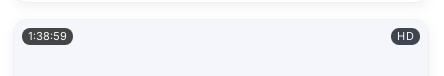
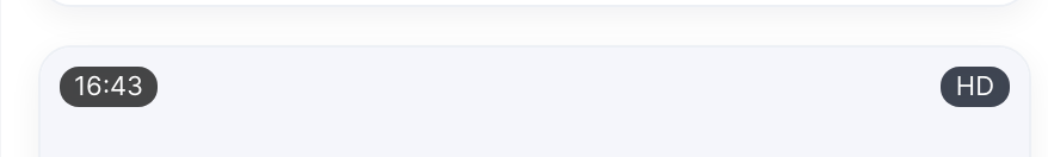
- 1:38:59
+ 16:43
